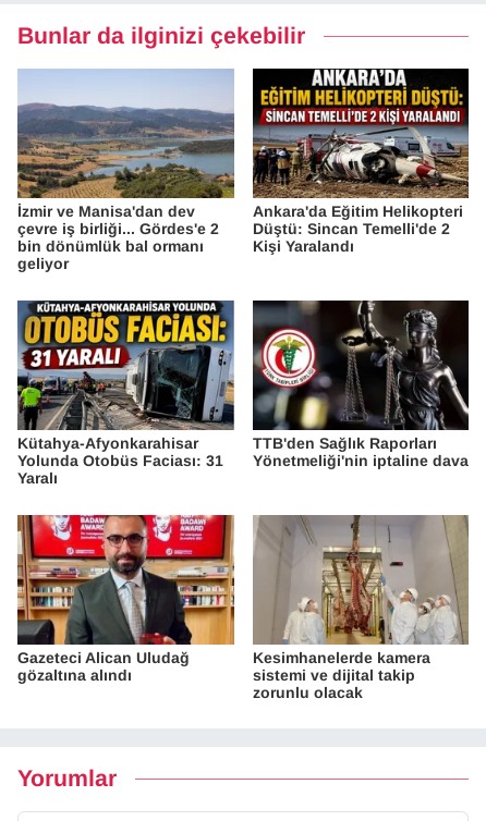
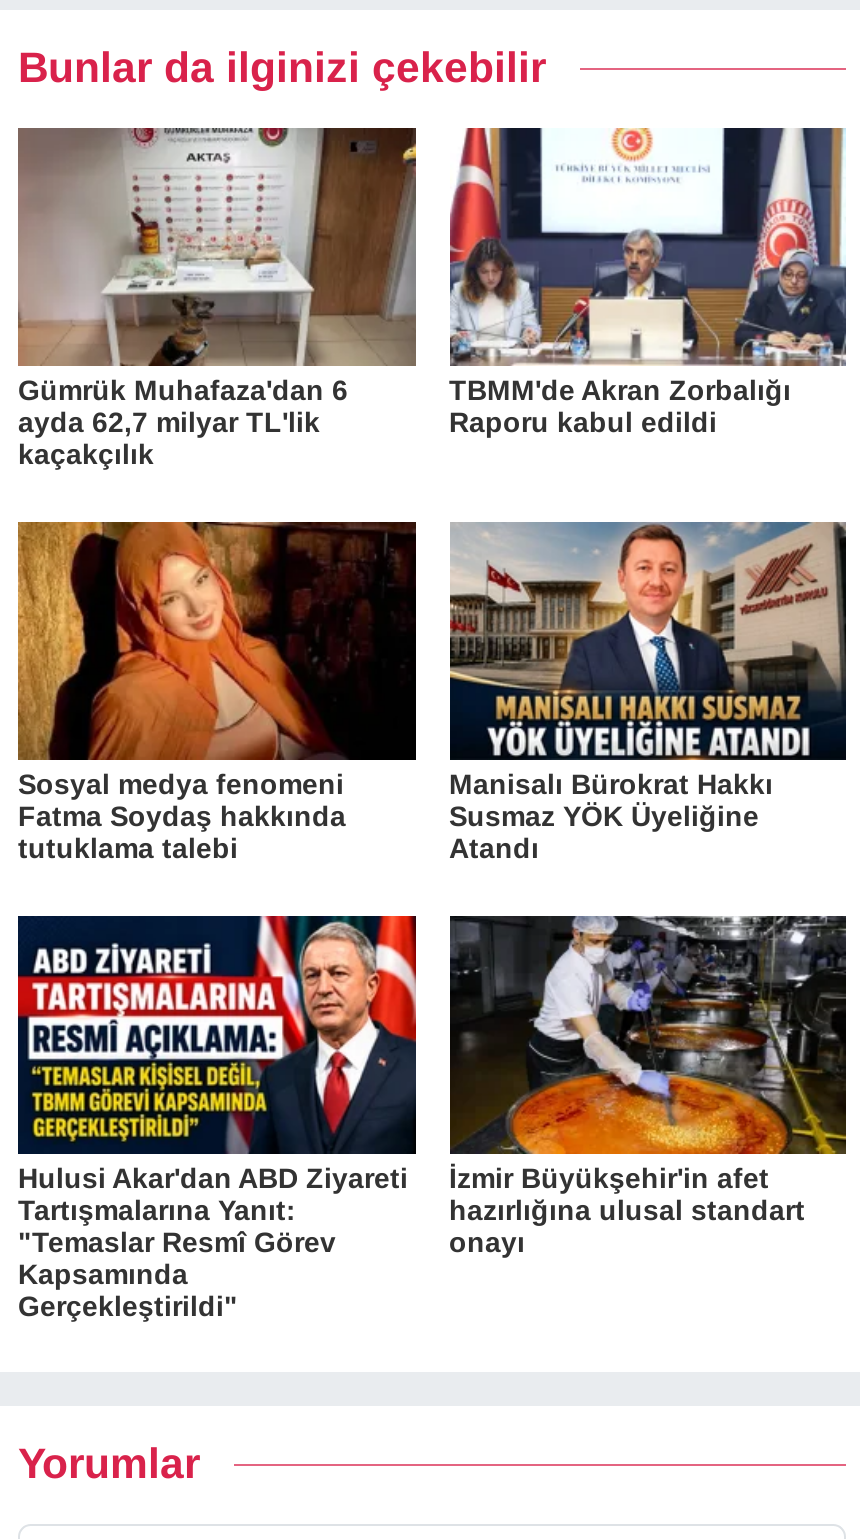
- [image]
- İzmir ve Manisa'dan dev
- çevre iş birliği... Gördes'e 2
- bin dönümlük bal ormanı
- geliyor
+ [image]
+ Gümrük Muhafaza'dan 6
+ ayda 62,7 milyar TL'lik
+ kaçakçılık

- [image]
- Ankara'da Eğitim Helikopteri
- Düştü: Sincan Temelli'de 2
- Kişi Yaralandı
+ [image]
+ TBMM'de Akran Zorbalığı
+ Raporu kabul edildi

- [image]
- Kütahya-Afyonkarahisar
- Yolunda Otobüs Faciası: 31
- Yaralı
+ [image]
+ Sosyal medya fenomeni
+ Fatma Soydaş hakkında
+ tutuklama talebi

- [image]
- TTB'den Sağlık Raporları
- Yönetmeliği'nin iptaline dava
+ [image]
+ Manisalı Bürokrat Hakkı
+ Susmaz YÖK Üyeliğine
+ Atandı

- [image]
- Gazeteci Alican Uludağ
- gözaltına alındı
+ [image]
+ Hulusi Akar'dan ABD Ziyareti
+ Tartışmalarına Yanıt:
+ "Temaslar Resmî Görev
+ Kapsamında
+ Gerçekleştirildi"

- [image]
- Kesimhanelerde kamera
- sistemi ve dijital takip
- zorunlu olacak
+ [image]
+ İzmir Büyükşehir'in afet
+ hazırlığına ulusal standart
+ onayı
